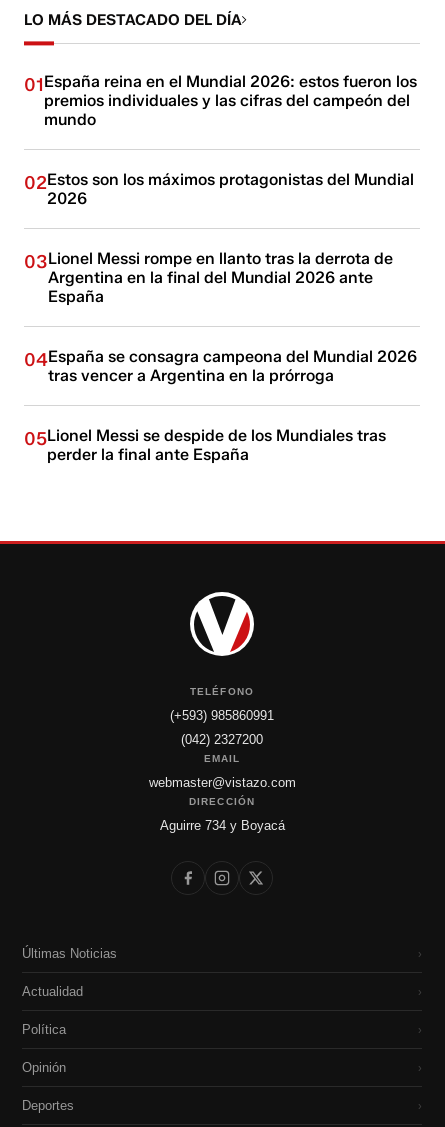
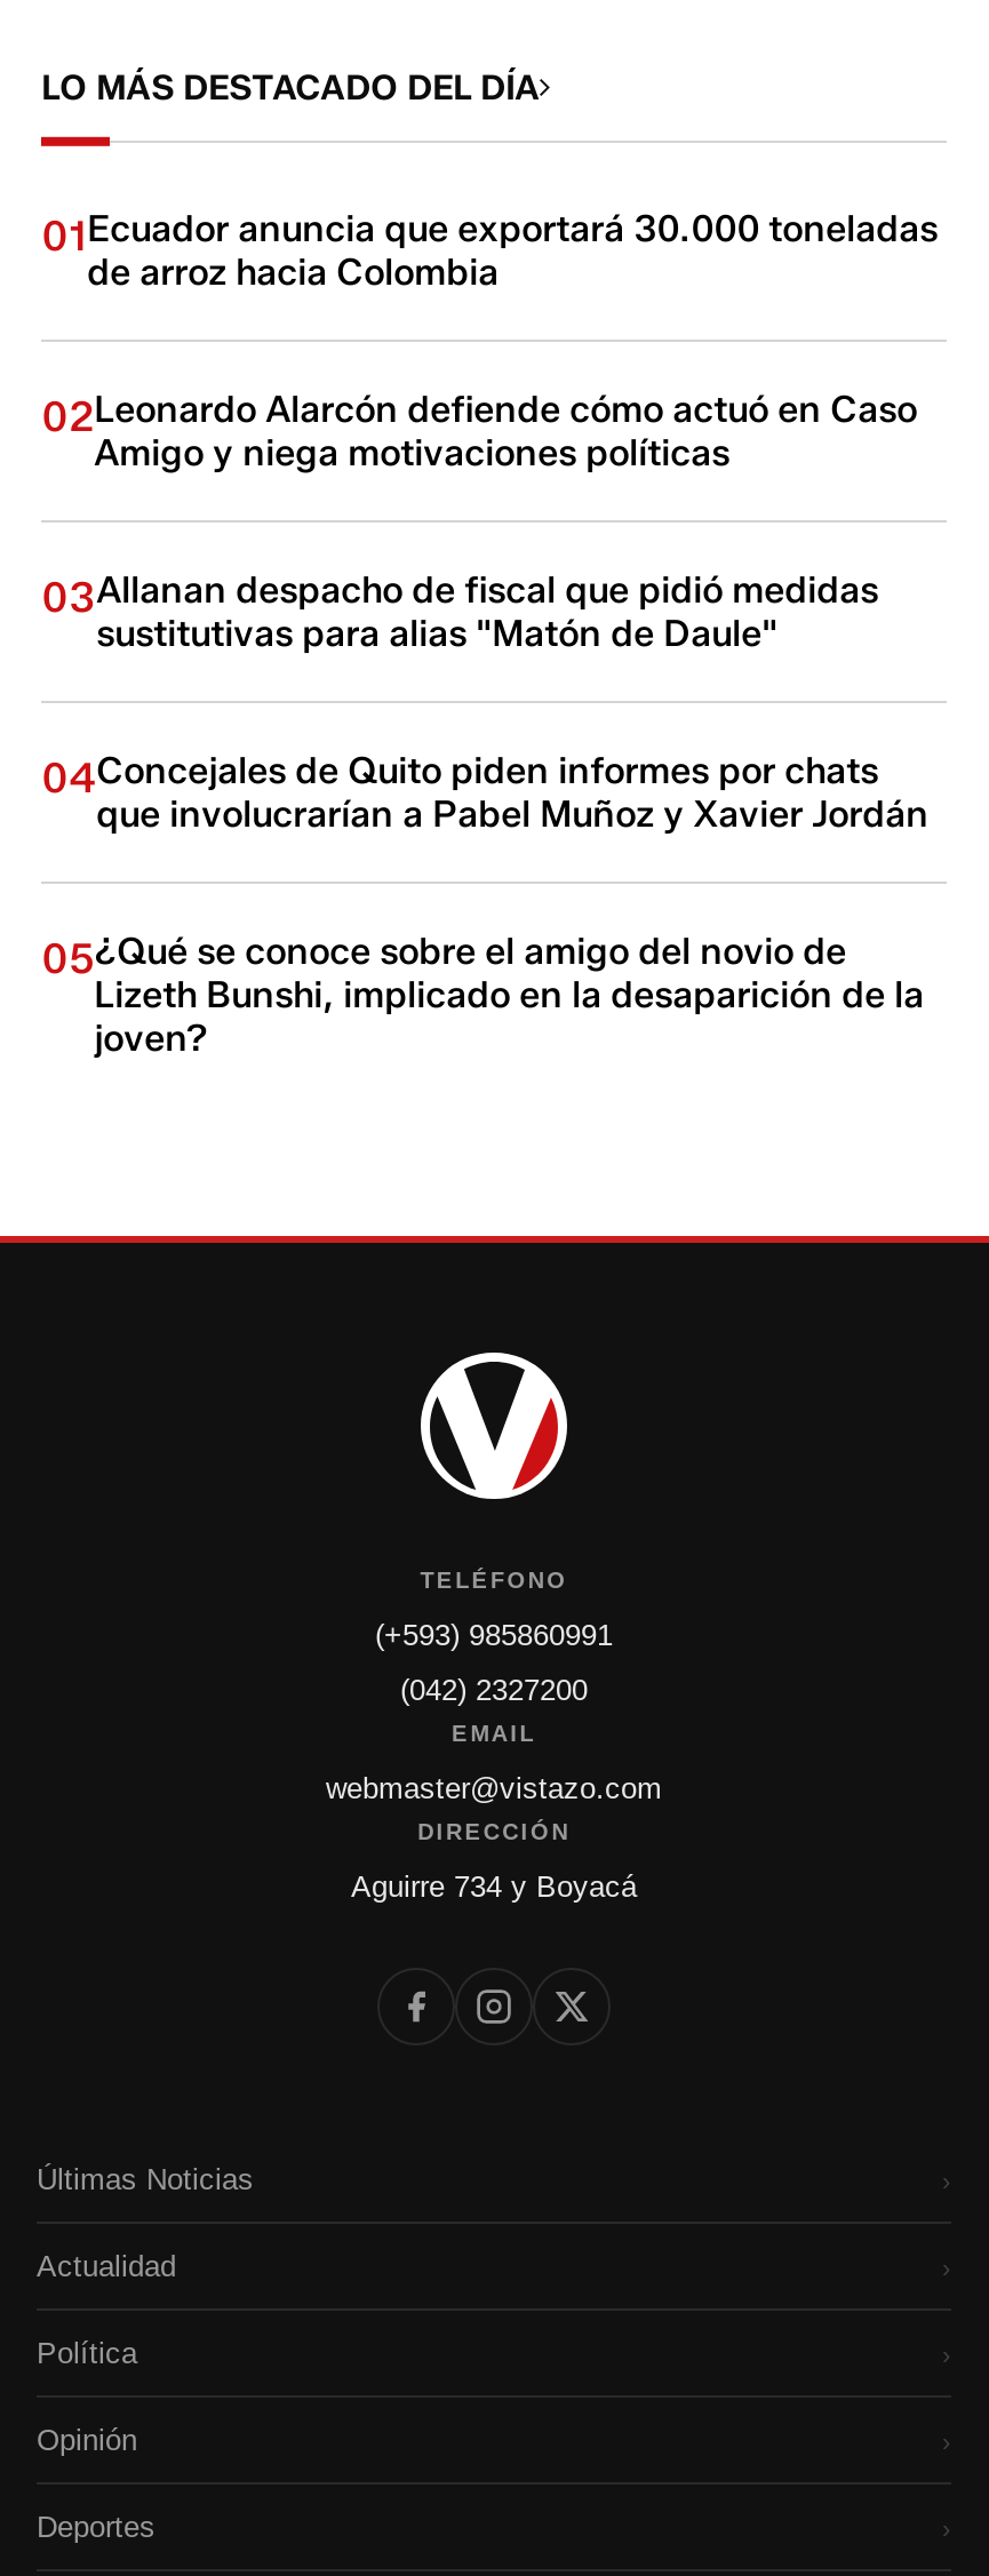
- 01España reina en el Mundial 2026: estos fueron los
- premios individuales y las cifras del campeón del
- mundo
+ 01Ecuador anuncia que exportará 30.000 toneladas
+ de arroz hacia Colombia

- 02Estos son los máximos protagonistas del Mundial
- 2026
+ 02Leonardo Alarcón defiende cómo actuó en Caso
+ Amigo y niega motivaciones políticas

- 03Lionel Messi rompe en llanto tras la derrota de
- Argentina en la final del Mundial 2026 ante
- España
+ 03Allanan despacho de fiscal que pidió medidas
+ sustitutivas para alias "Matón de Daule"

- 04España se consagra campeona del Mundial 2026
- tras vencer a Argentina en la prórroga
+ 04Concejales de Quito piden informes por chats
+ que involucrarían a Pabel Muñoz y Xavier Jordán

- 05Lionel Messi se despide de los Mundiales tras
- perder la final ante España
+ 05¿Qué se conoce sobre el amigo del novio de
+ Lizeth Bunshi, implicado en la desaparición de la
+ joven?
